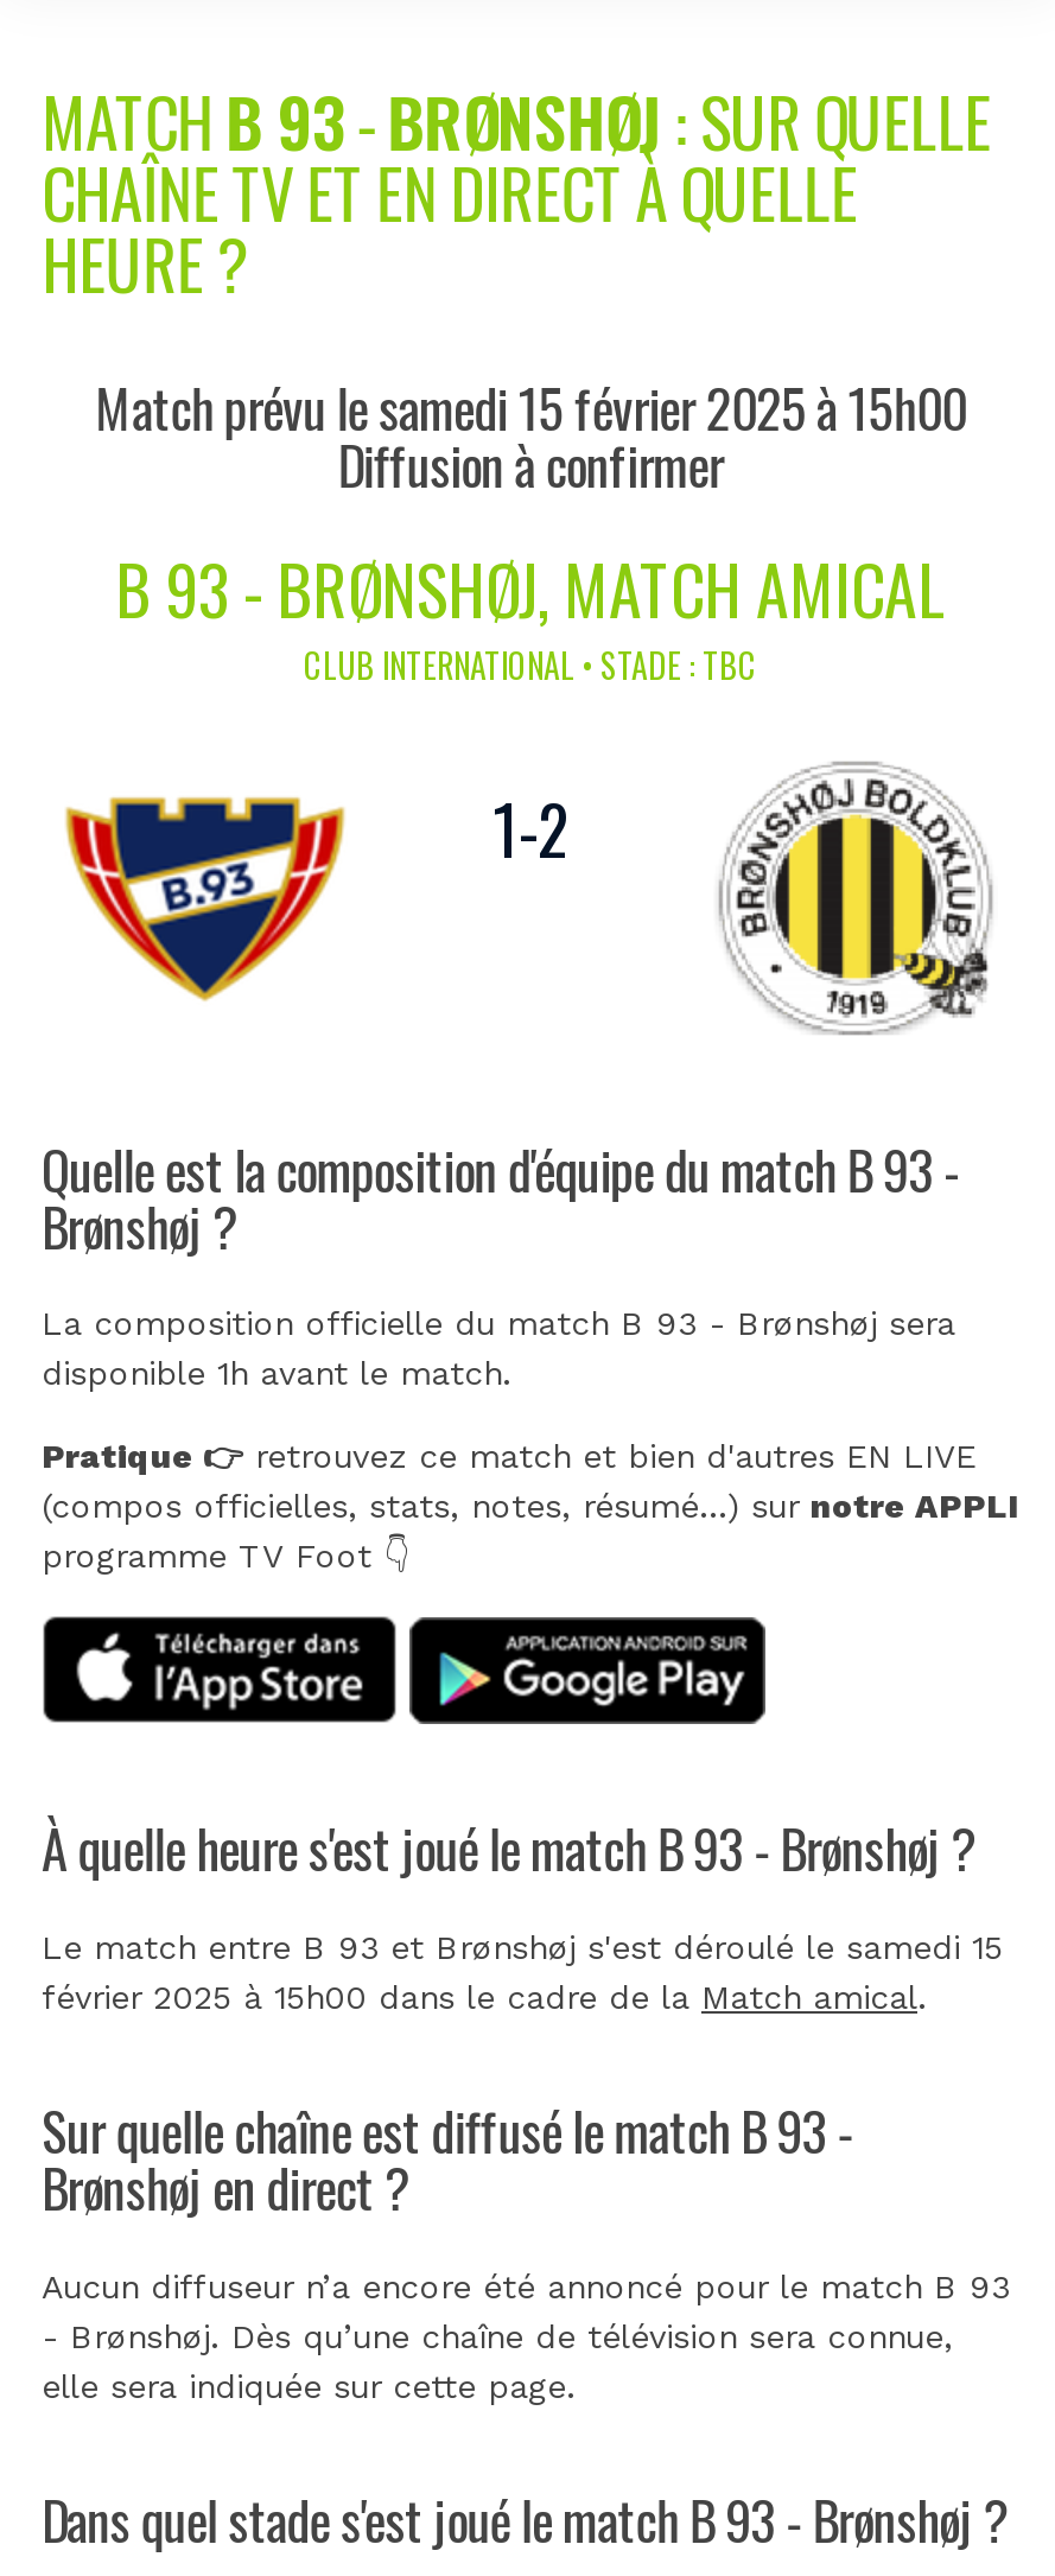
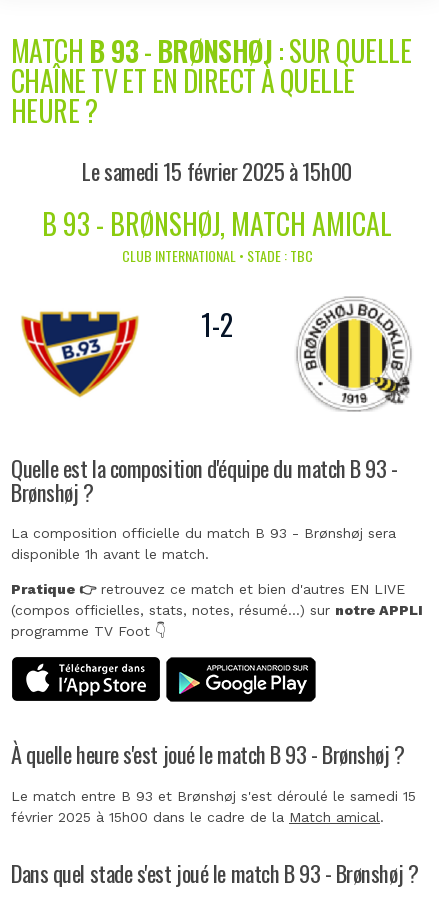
- Match prévu le samedi 15 février 2025 à 15h00
- Diffusion à confirmer
+ Le samedi 15 février 2025 à 15h00

- Sur quelle chaîne est diffusé le match B 93 -
- Brønshøj en direct ?
- Aucun diffuseur n’a encore été annoncé pour le match B 93
- - Brønshøj. Dès qu’une chaîne de télévision sera connue,
- elle sera indiquée sur cette page.
